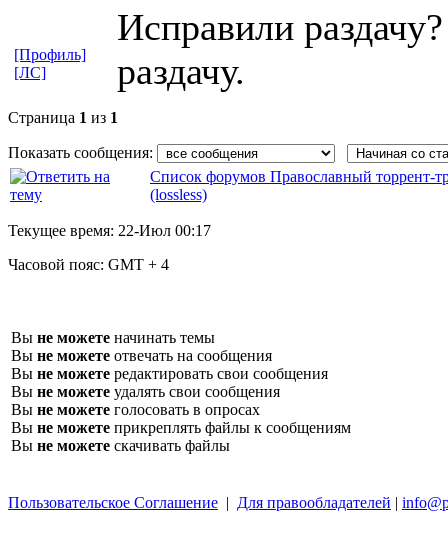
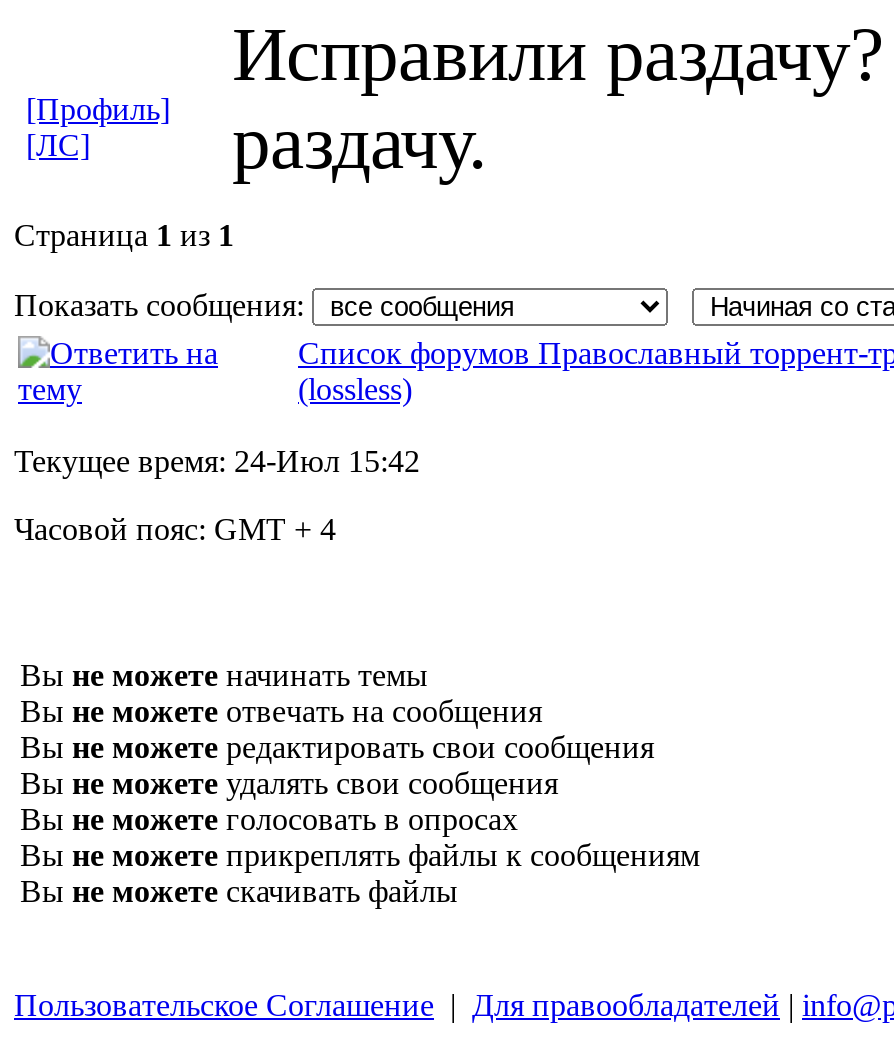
- Текущее время: 22-Июл 00:17
+ Текущее время: 24-Июл 15:42
